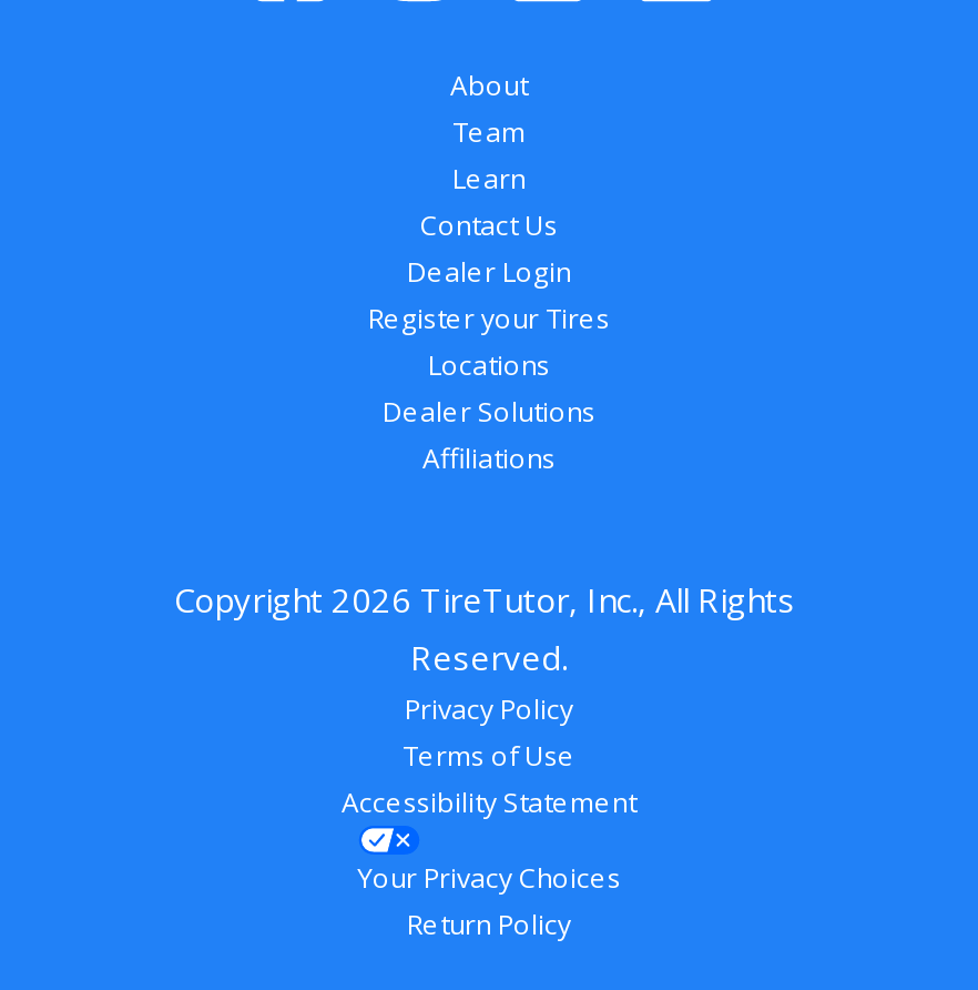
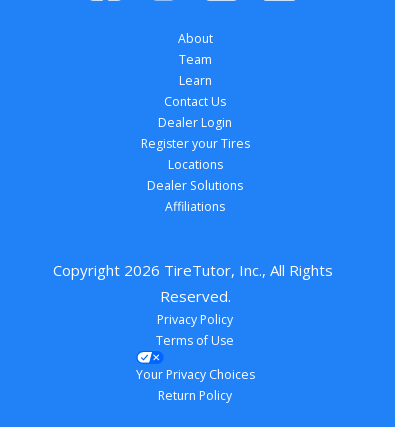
- Accessibility Statement
